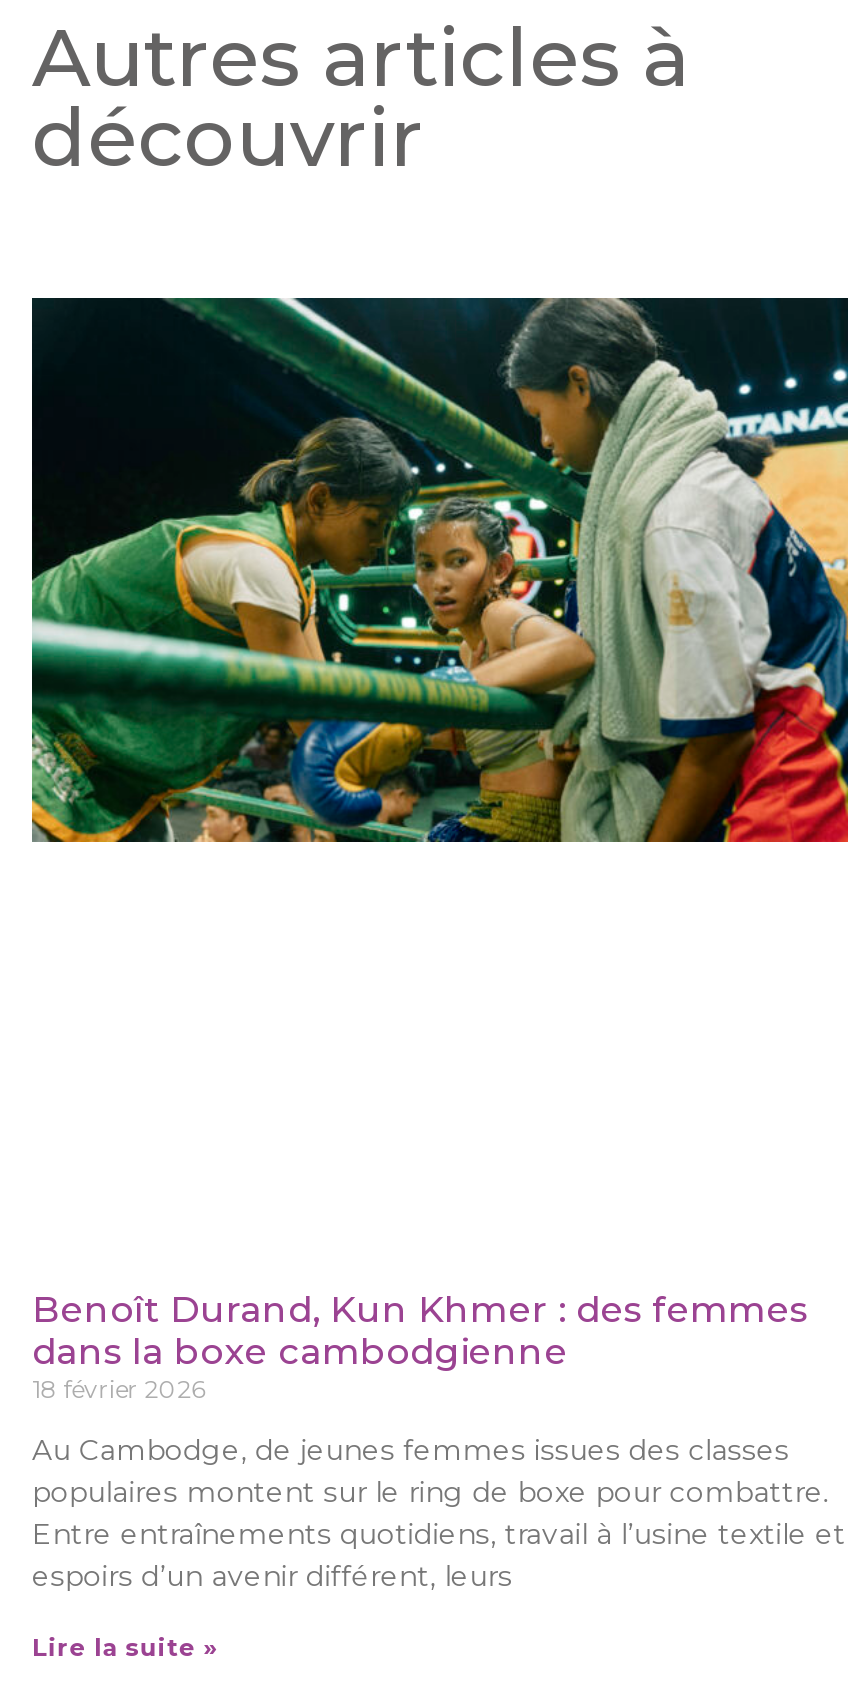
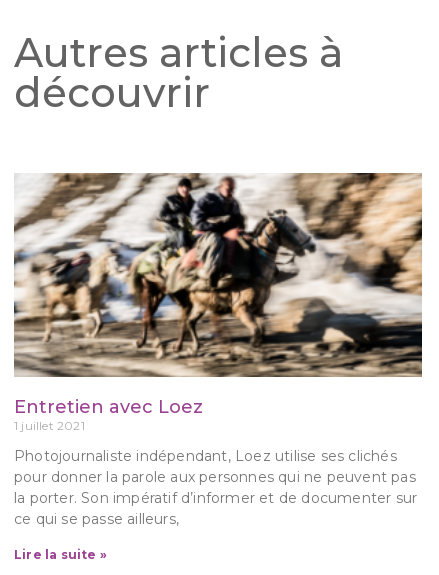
- [image]
+ [image]

- Benoît Durand, Kun Khmer : des femmes
- dans la boxe cambodgienne
- 18 février 2026
+ Entretien avec Loez
+ 1 juillet 2021

- Au Cambodge, de jeunes femmes issues des classes
- populaires montent sur le ring de boxe pour combattre.
- Entre entraînements quotidiens, travail à l’usine textile et
- espoirs d’un avenir différent, leurs
+ Photojournaliste indépendant, Loez utilise ses clichés
+ pour donner la parole aux personnes qui ne peuvent pas
+ la porter. Son impératif d’informer et de documenter sur
+ ce qui se passe ailleurs,
